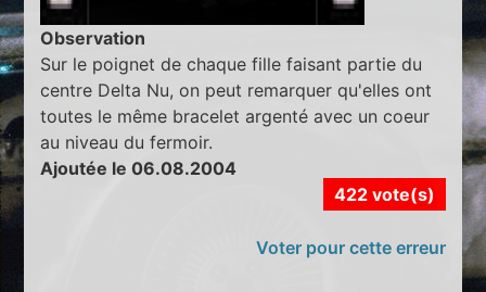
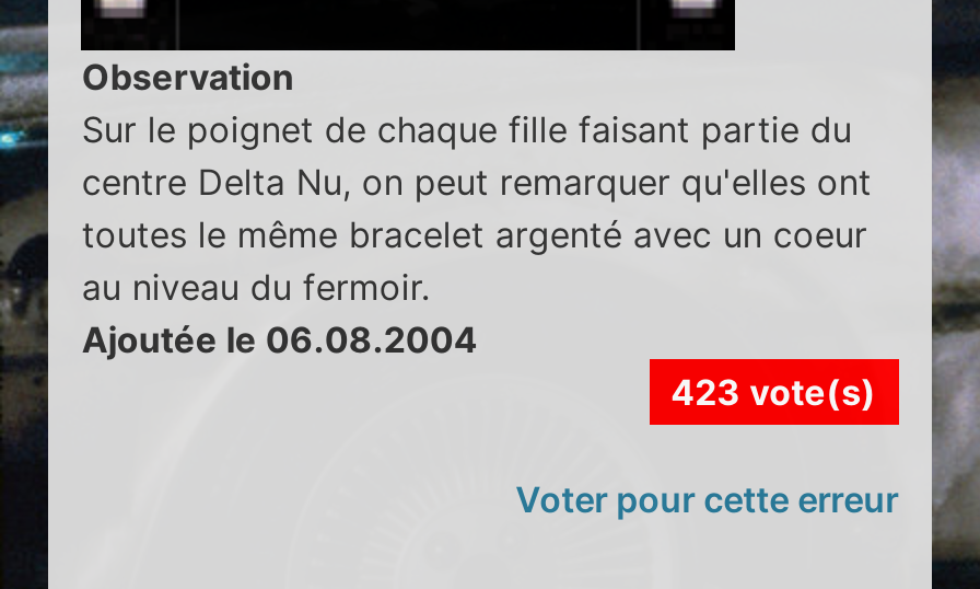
- 422 vote(s)
+ 423 vote(s)
